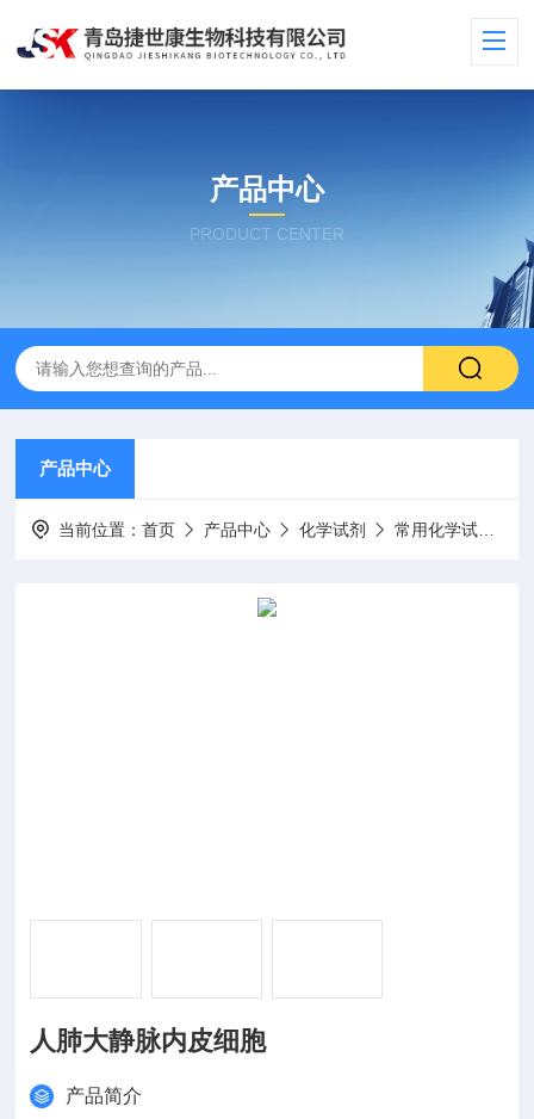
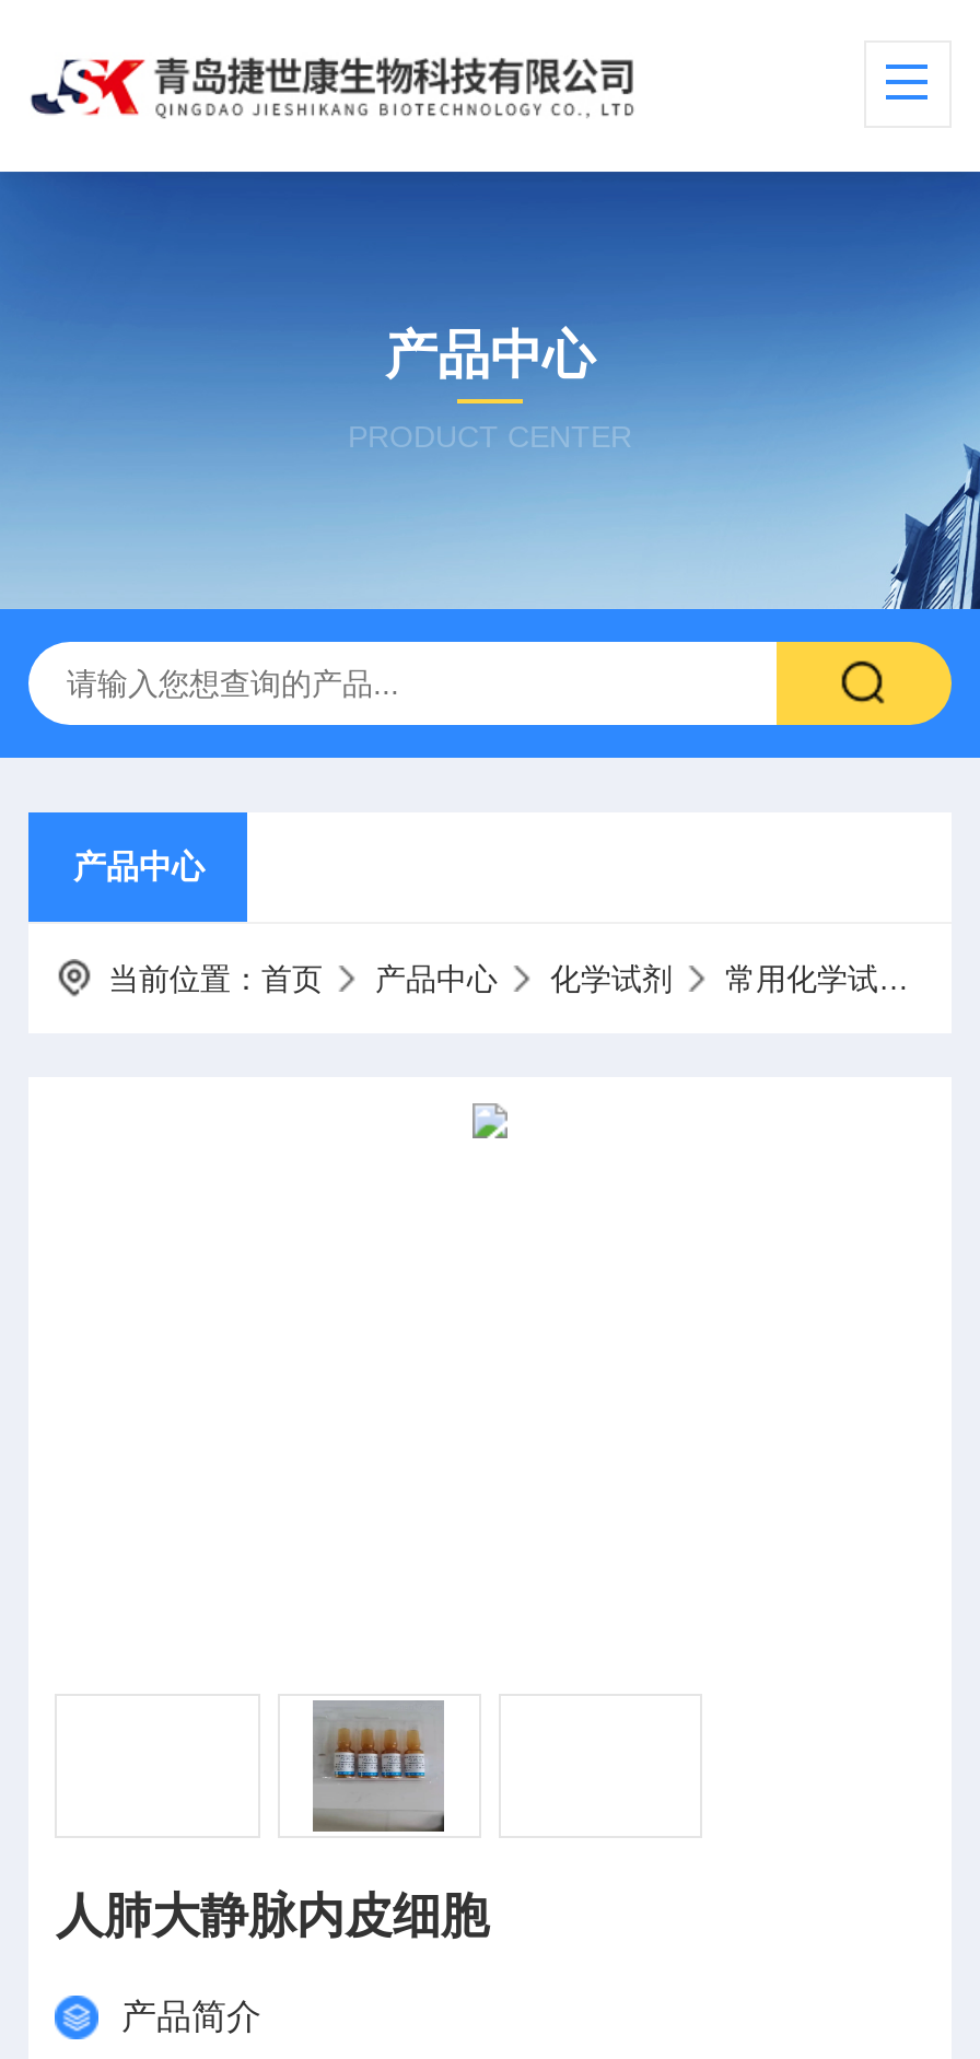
+ [image]
